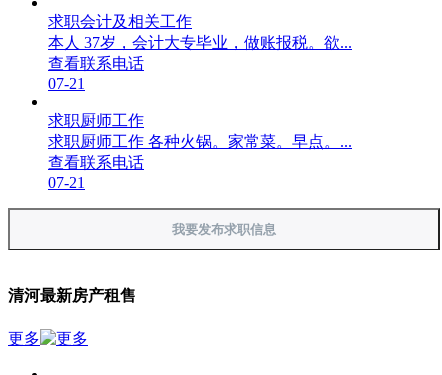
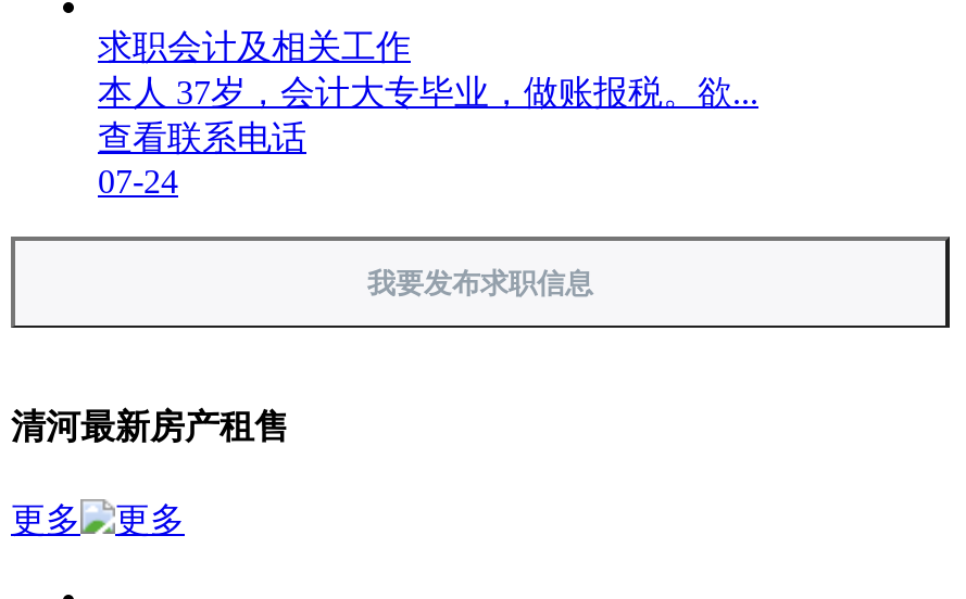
- 07-21
- 求职厨师工作
- 求职厨师工作 各种火锅。家常菜。早点。...
- 查看联系电话
- 07-21
+ 07-24
